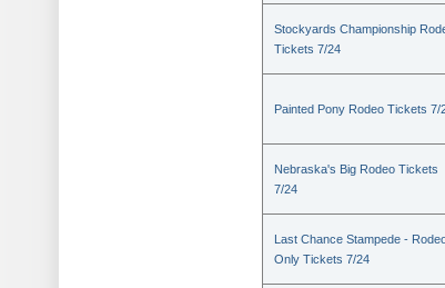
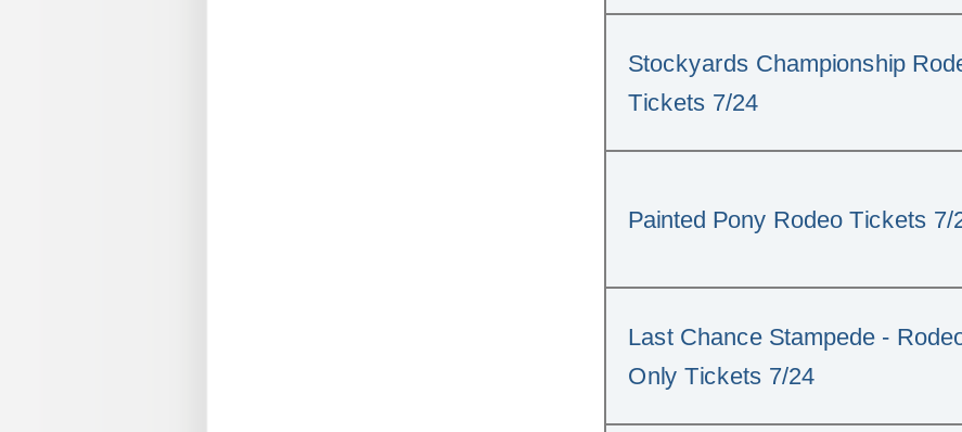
- Nebraska's Big Rodeo Tickets
- 7/24
